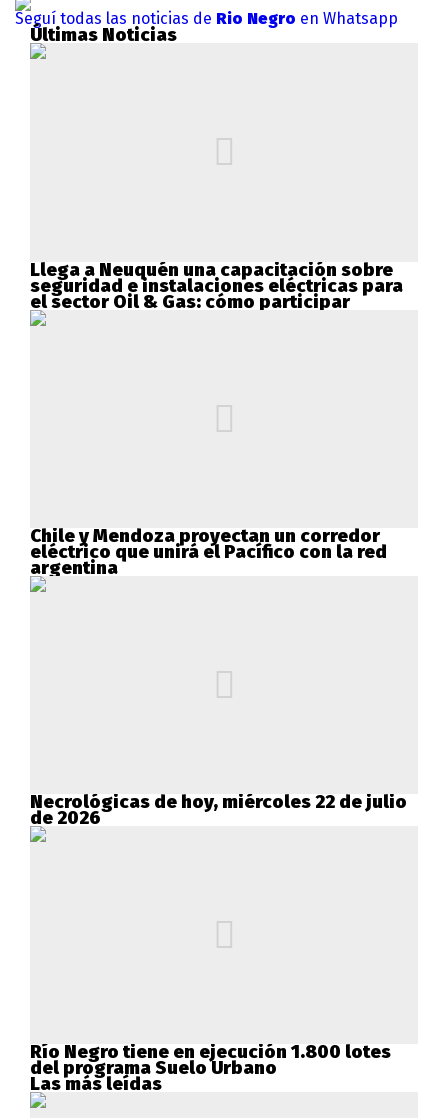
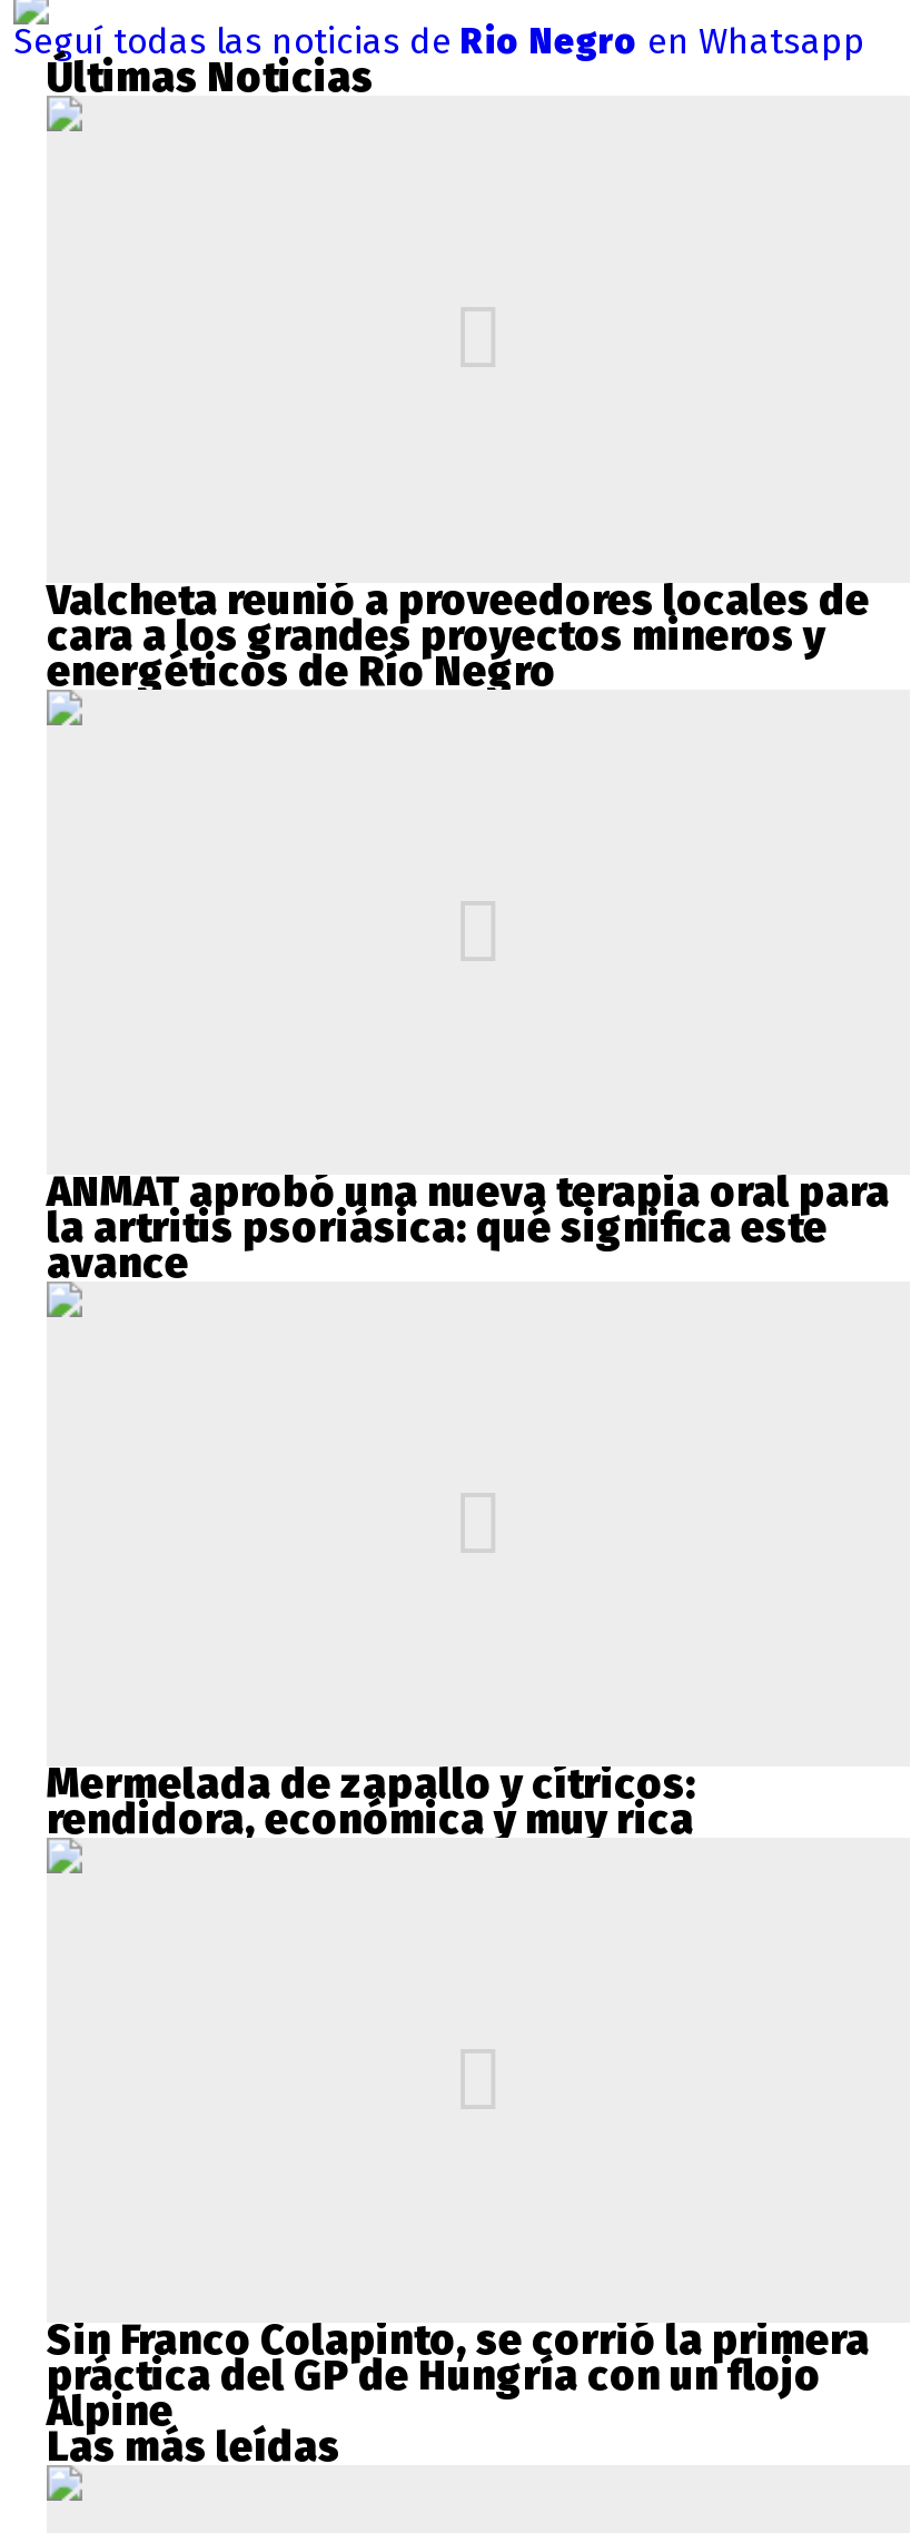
- Llega a Neuquén una capacitación sobre
- seguridad e instalaciones eléctricas para
- el sector Oil & Gas: cómo participar
+ Valcheta reunió a proveedores locales de
+ cara a los grandes proyectos mineros y
+ energéticos de Río Negro

- Chile y Mendoza proyectan un corredor
- eléctrico que unirá el Pacífico con la red
- argentina
+ ANMAT aprobó una nueva terapia oral para
+ la artritis psoriásica: qué significa este
+ avance

- Necrológicas de hoy, miércoles 22 de julio
- de 2026
+ Mermelada de zapallo y cítricos:
+ rendidora, económica y muy rica

- Río Negro tiene en ejecución 1.800 lotes
- del programa Suelo Urbano
+ Sin Franco Colapinto, se corrió la primera
+ práctica del GP de Hungría con un flojo
+ Alpine
